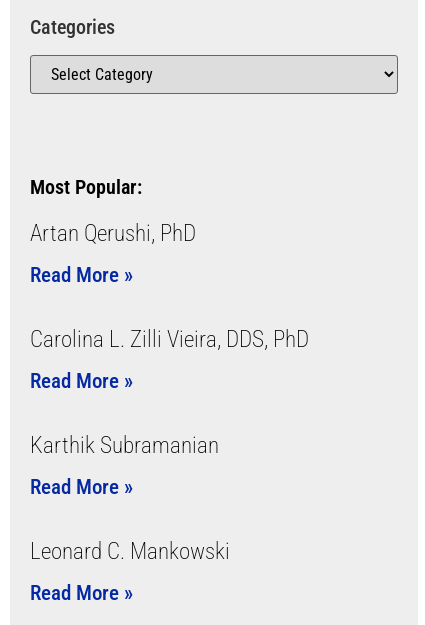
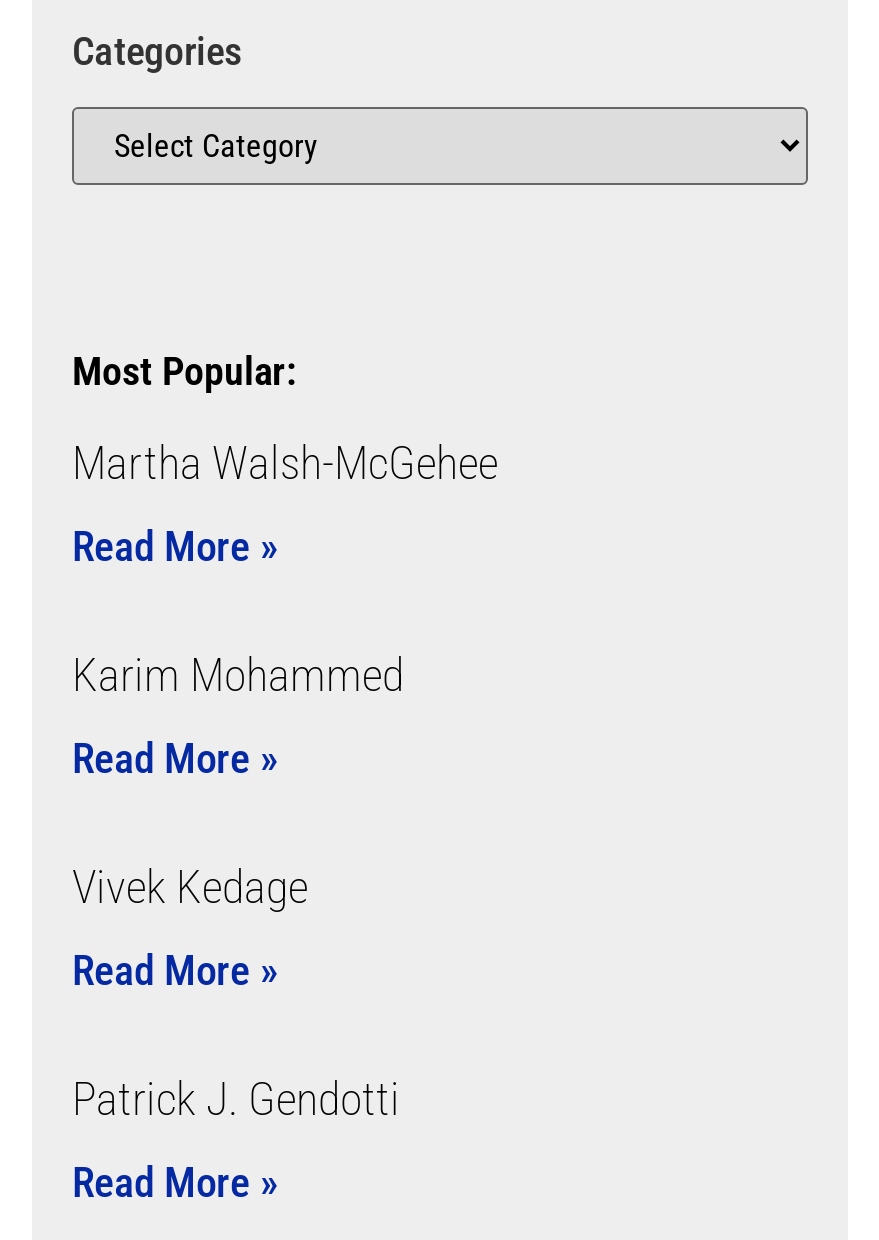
- Artan Qerushi, PhD
+ Martha Walsh-McGehee

- Carolina L. Zilli Vieira, DDS, PhD
+ Karim Mohammed

- Karthik Subramanian
+ Vivek Kedage

- Leonard C. Mankowski
+ Patrick J. Gendotti
